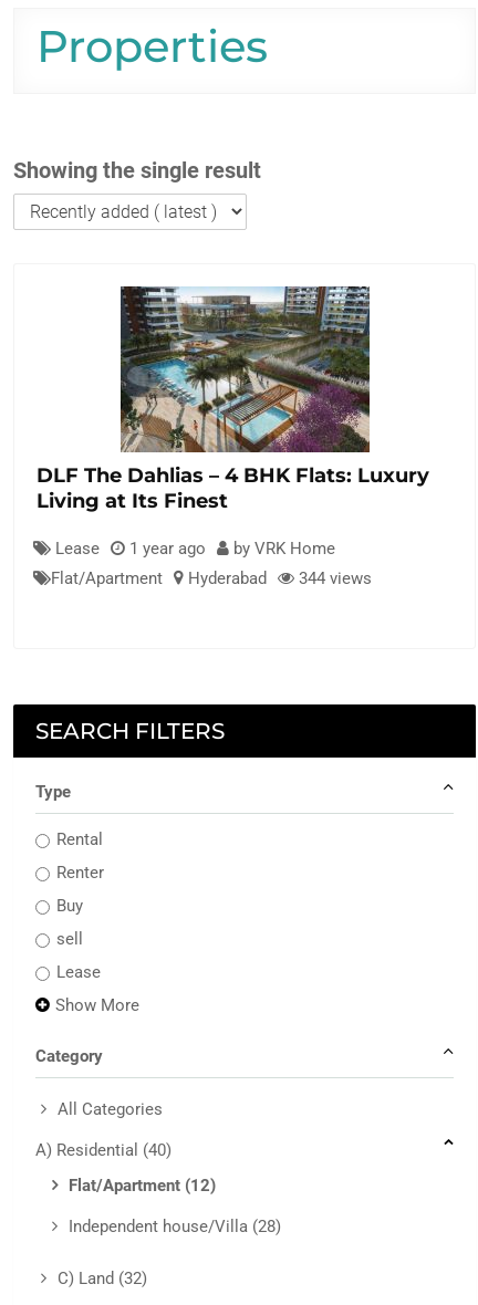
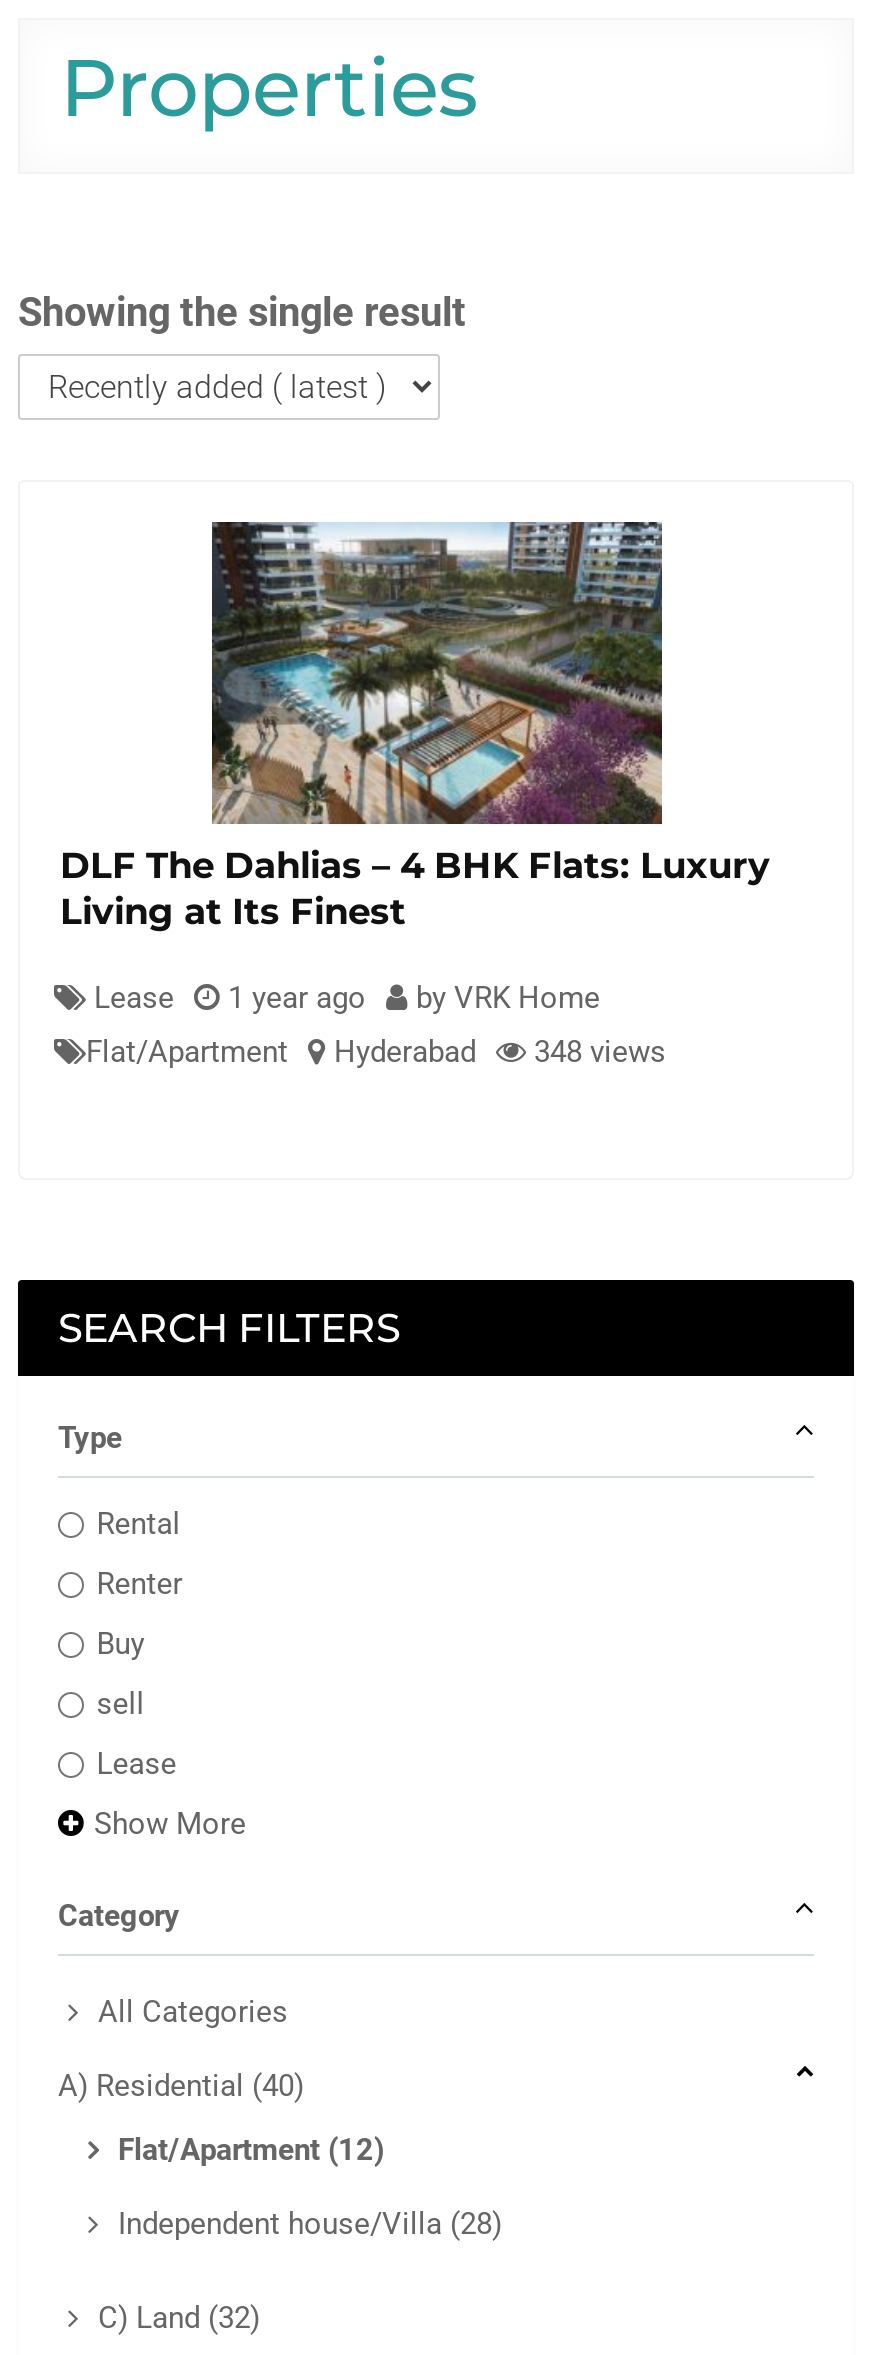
- Flat/Apartment Hyderabad 344 views
+ Flat/Apartment Hyderabad 348 views
